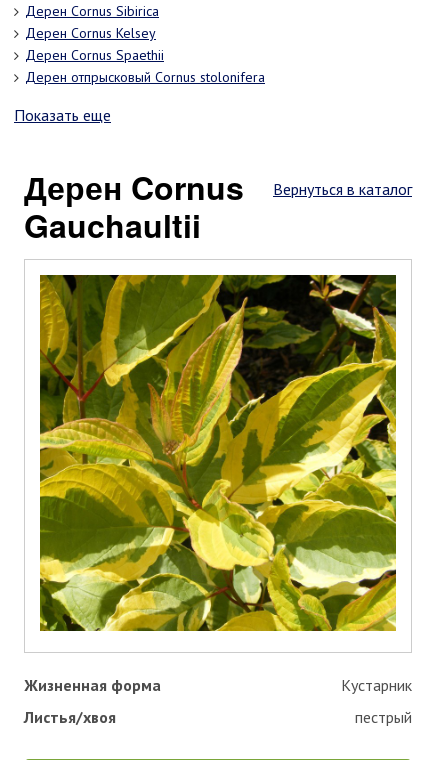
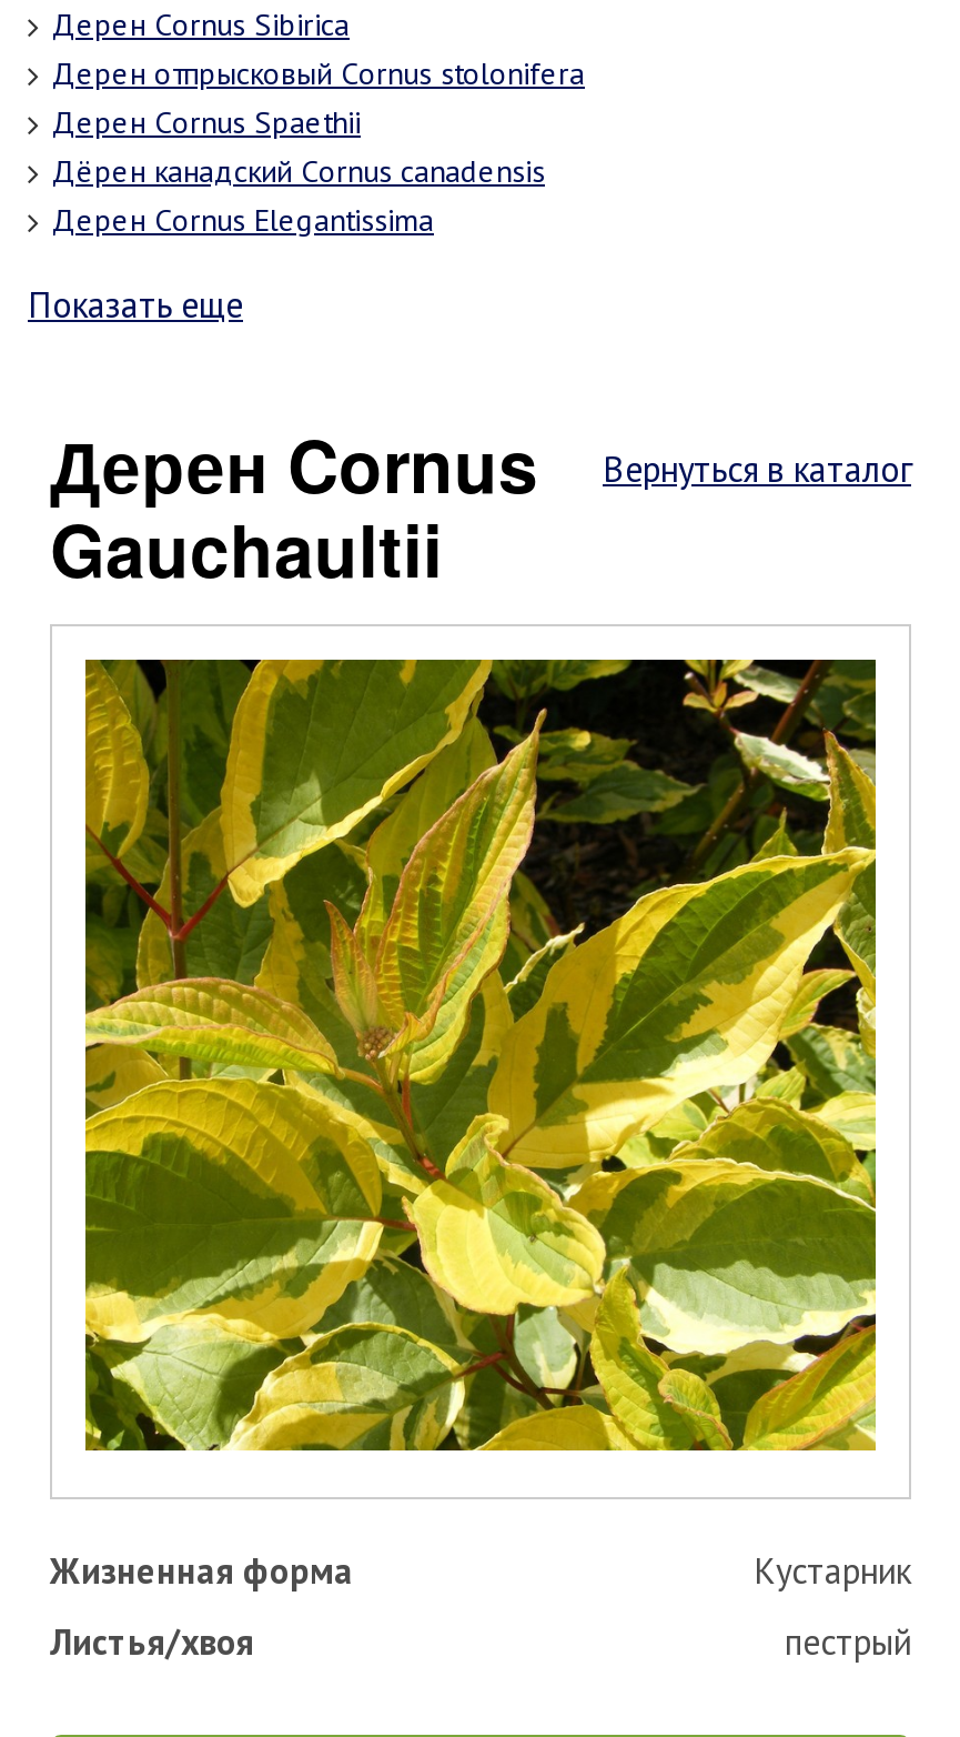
- Дерен Cornus Kelsey

moved up: Дерен отпрысковый Сornus stolonifera

+ Дёрен канадский Cornus canadensis
+ Дерен Cornus Elegantissima
